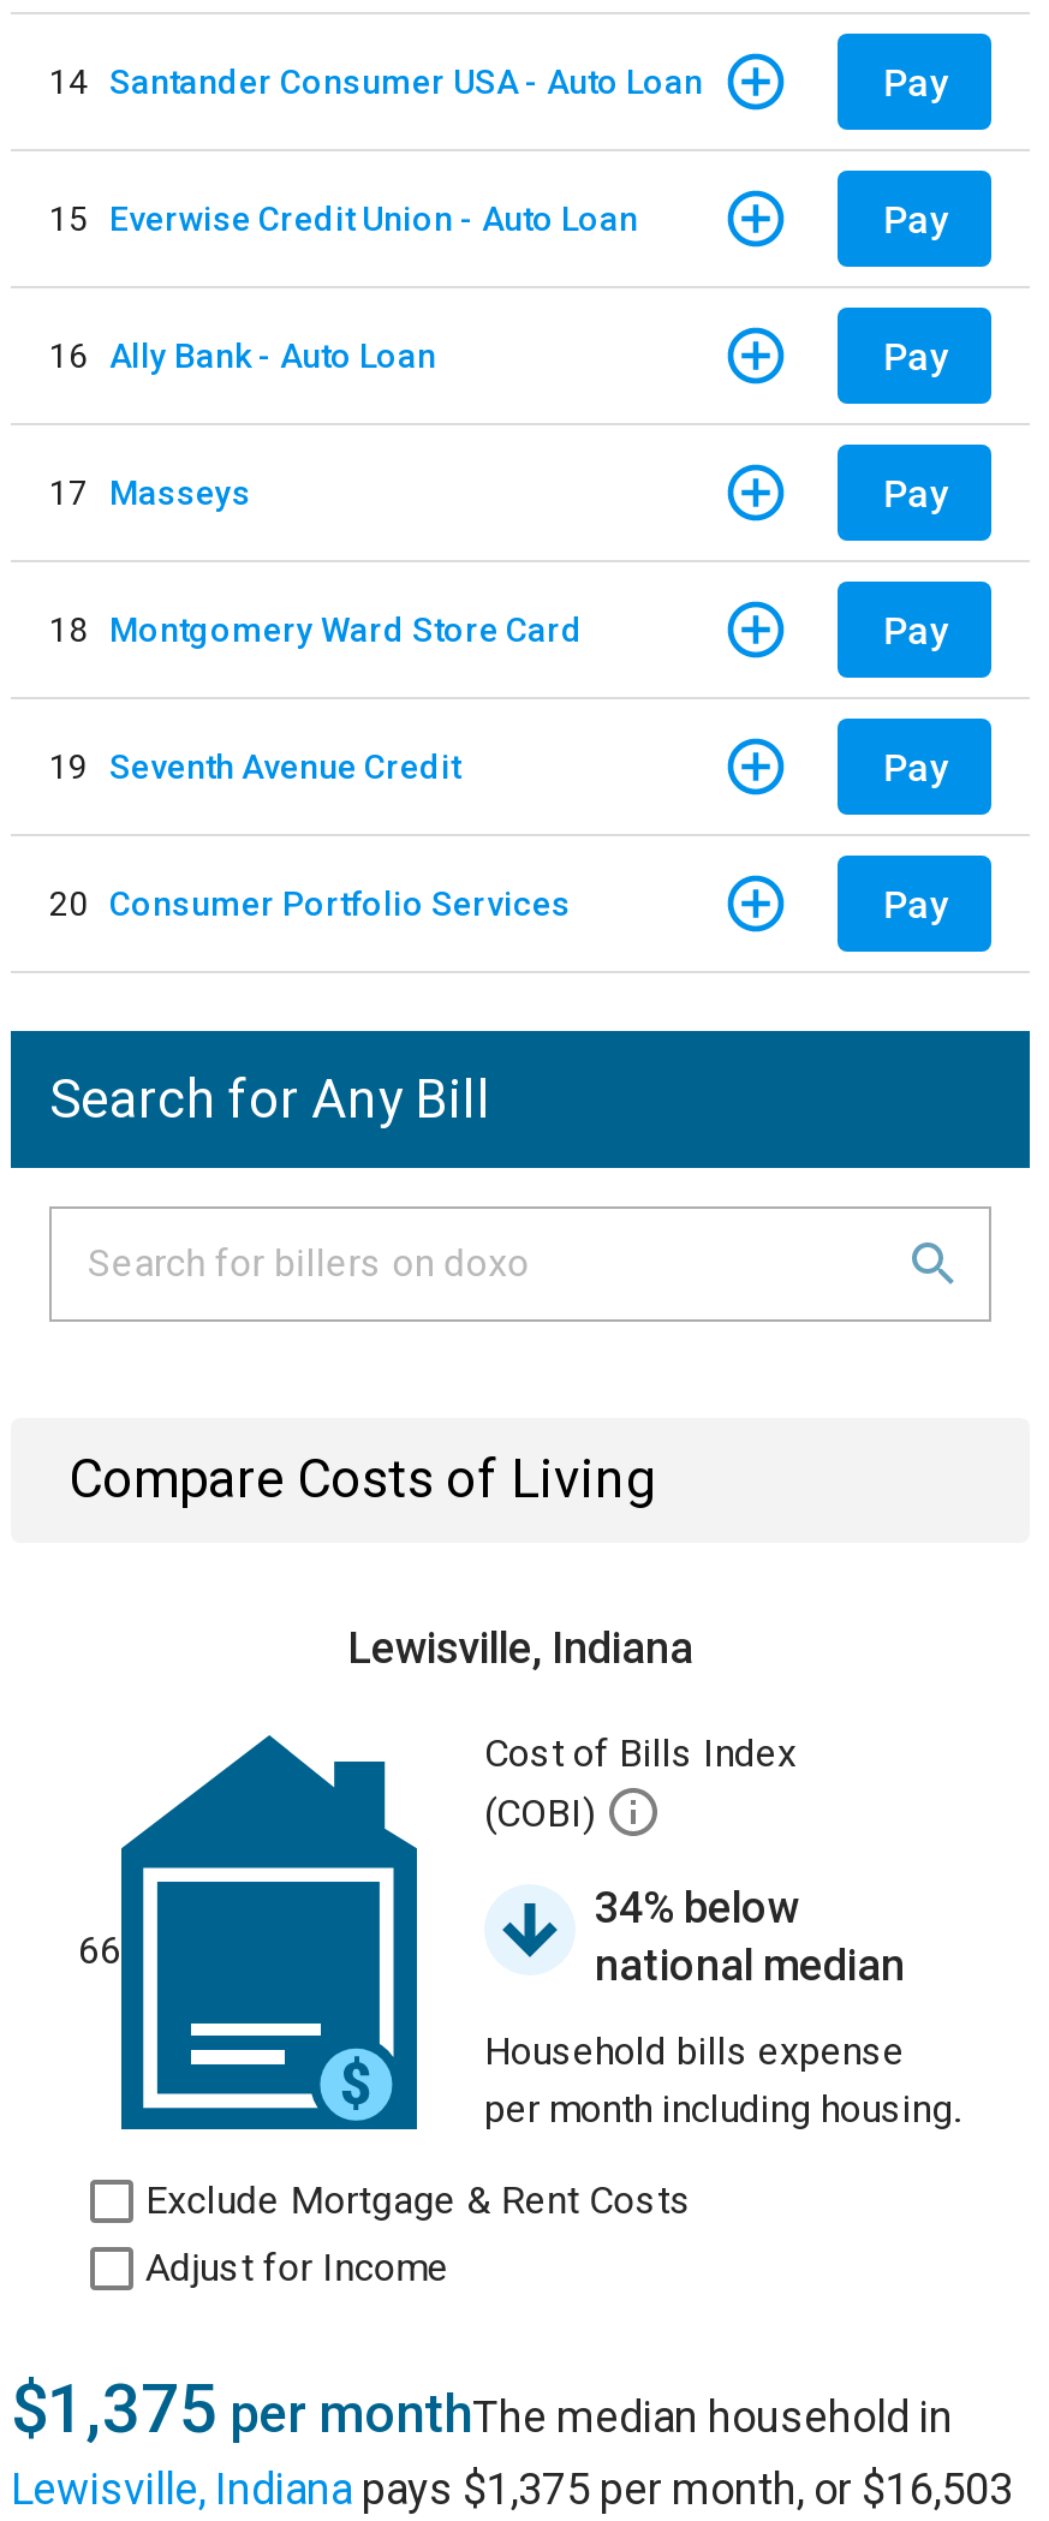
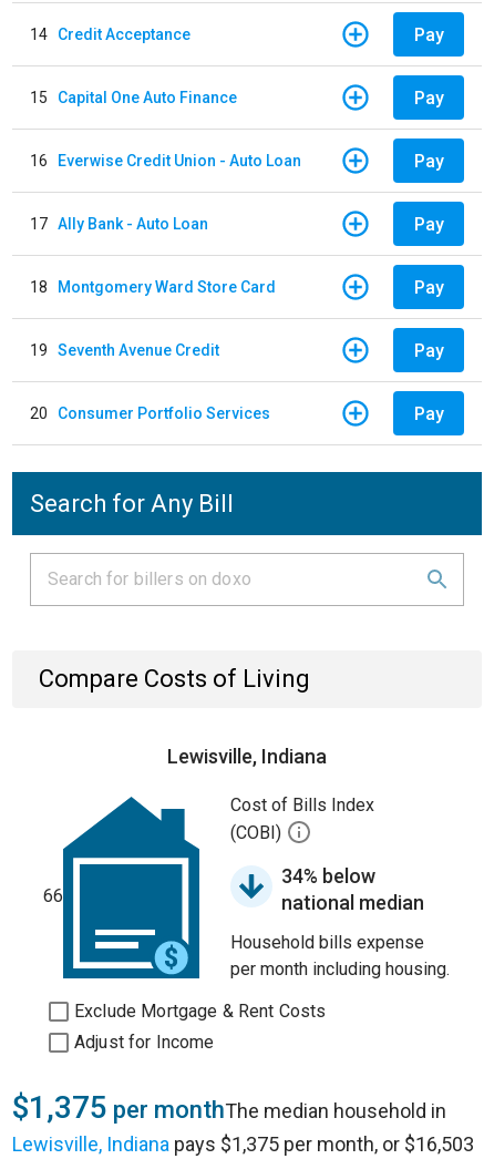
- 14 Santander Consumer USA - Auto Loan
+ 14 Credit Acceptance

- 15 Everwise Credit Union - Auto Loan
+ 15 Capital One Auto Finance

- 16 Ally Bank - Auto Loan
+ 16 Everwise Credit Union - Auto Loan

- 17 Masseys
+ 17 Ally Bank - Auto Loan
